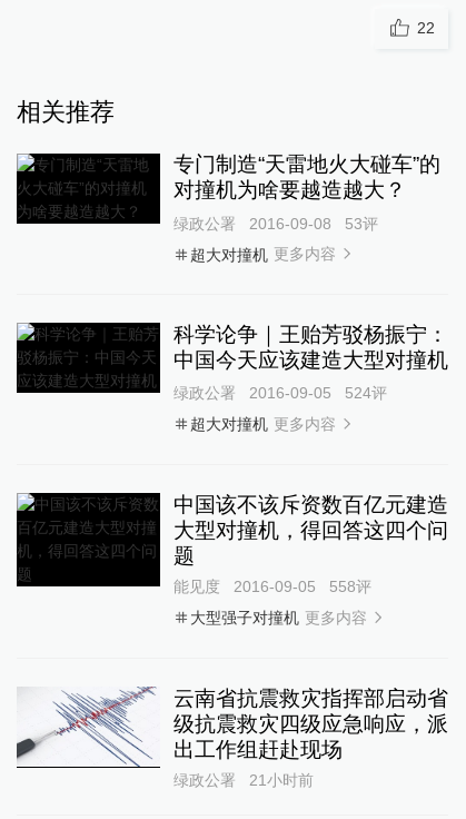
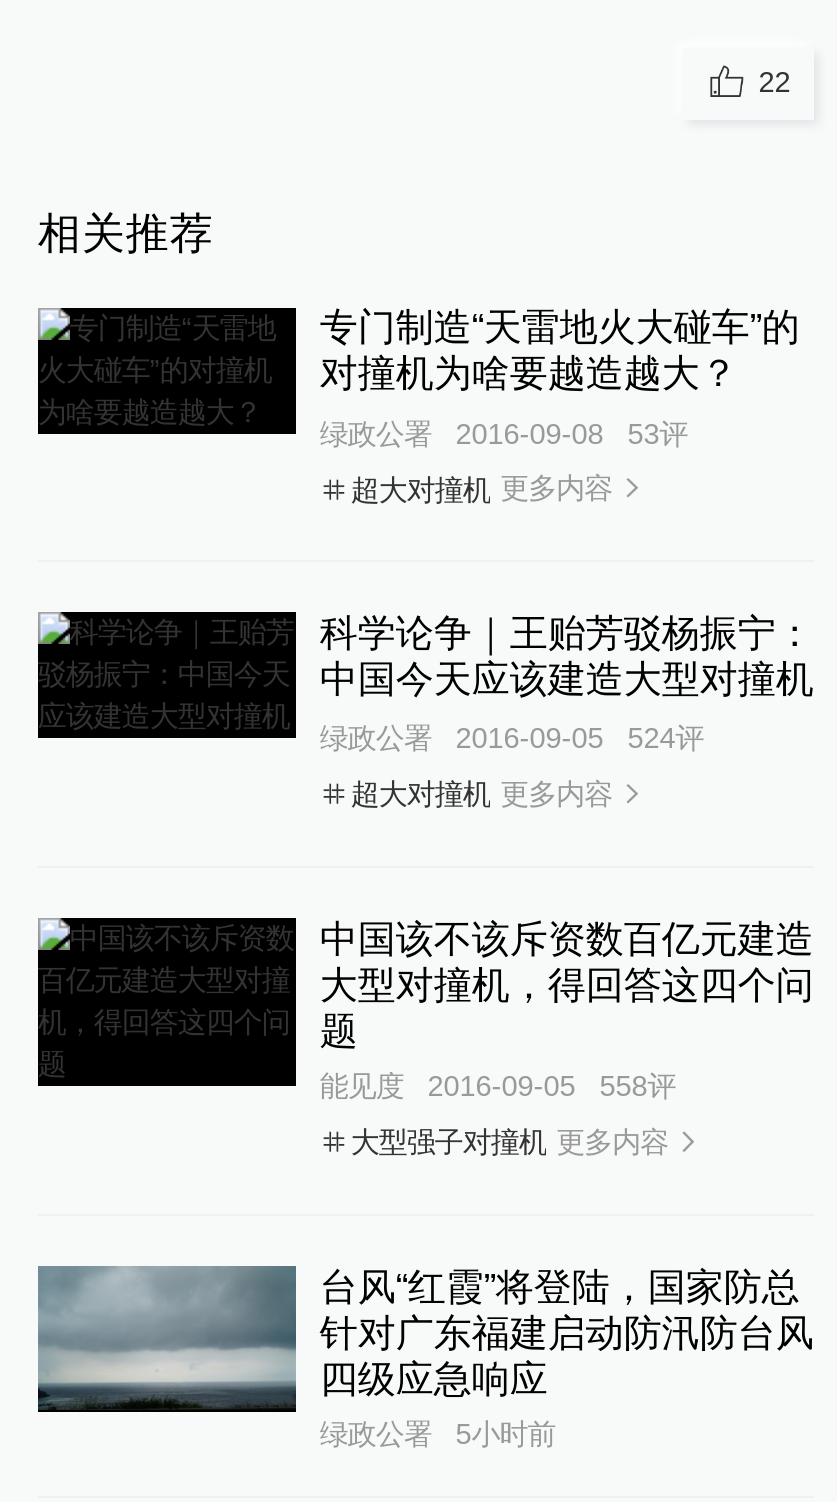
- [image]
- 云南省抗震救灾指挥部启动省
- 级抗震救灾四级应急响应，派
- 出工作组赶赴现场
+ [image]
+ 台风“红霞”将登陆，国家防总
+ 针对广东福建启动防汛防台风
+ 四级应急响应

- 绿政公署 21小时前
+ 绿政公署 5小时前
